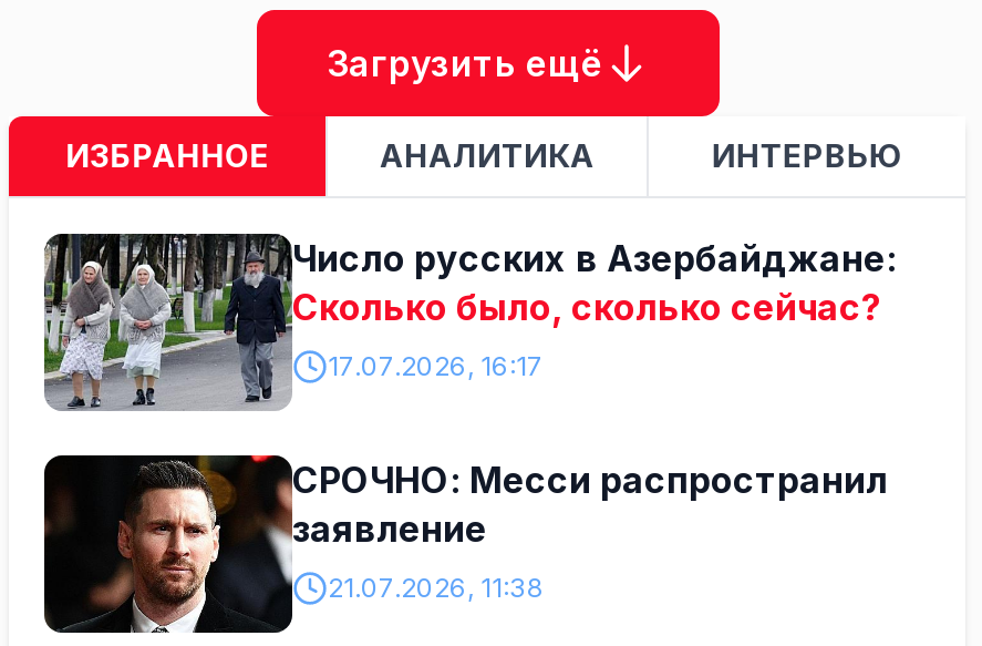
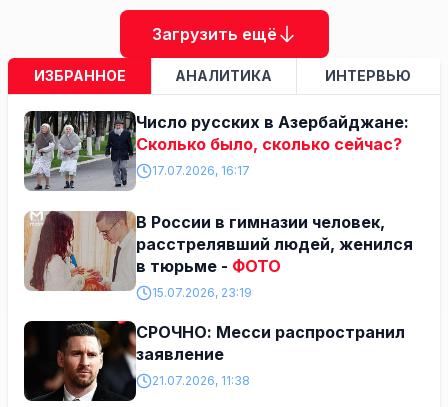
+ [image]
+ В России в гимназии человек,
+ расстрелявший людей, женился
+ в тюрьме - ФОТО
+ 15.07.2026, 23:19
